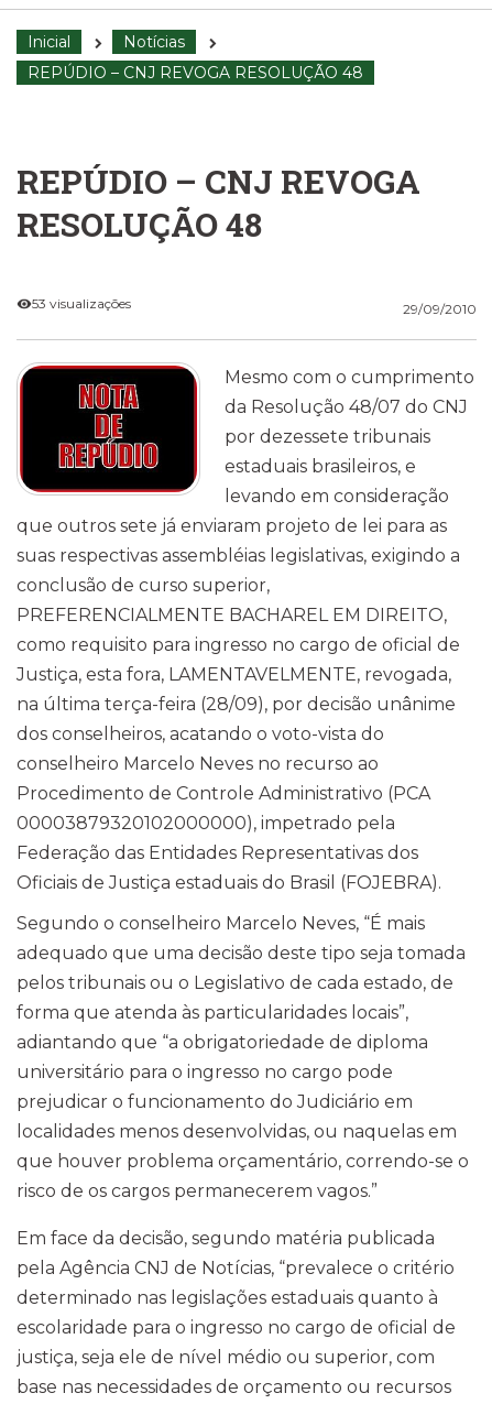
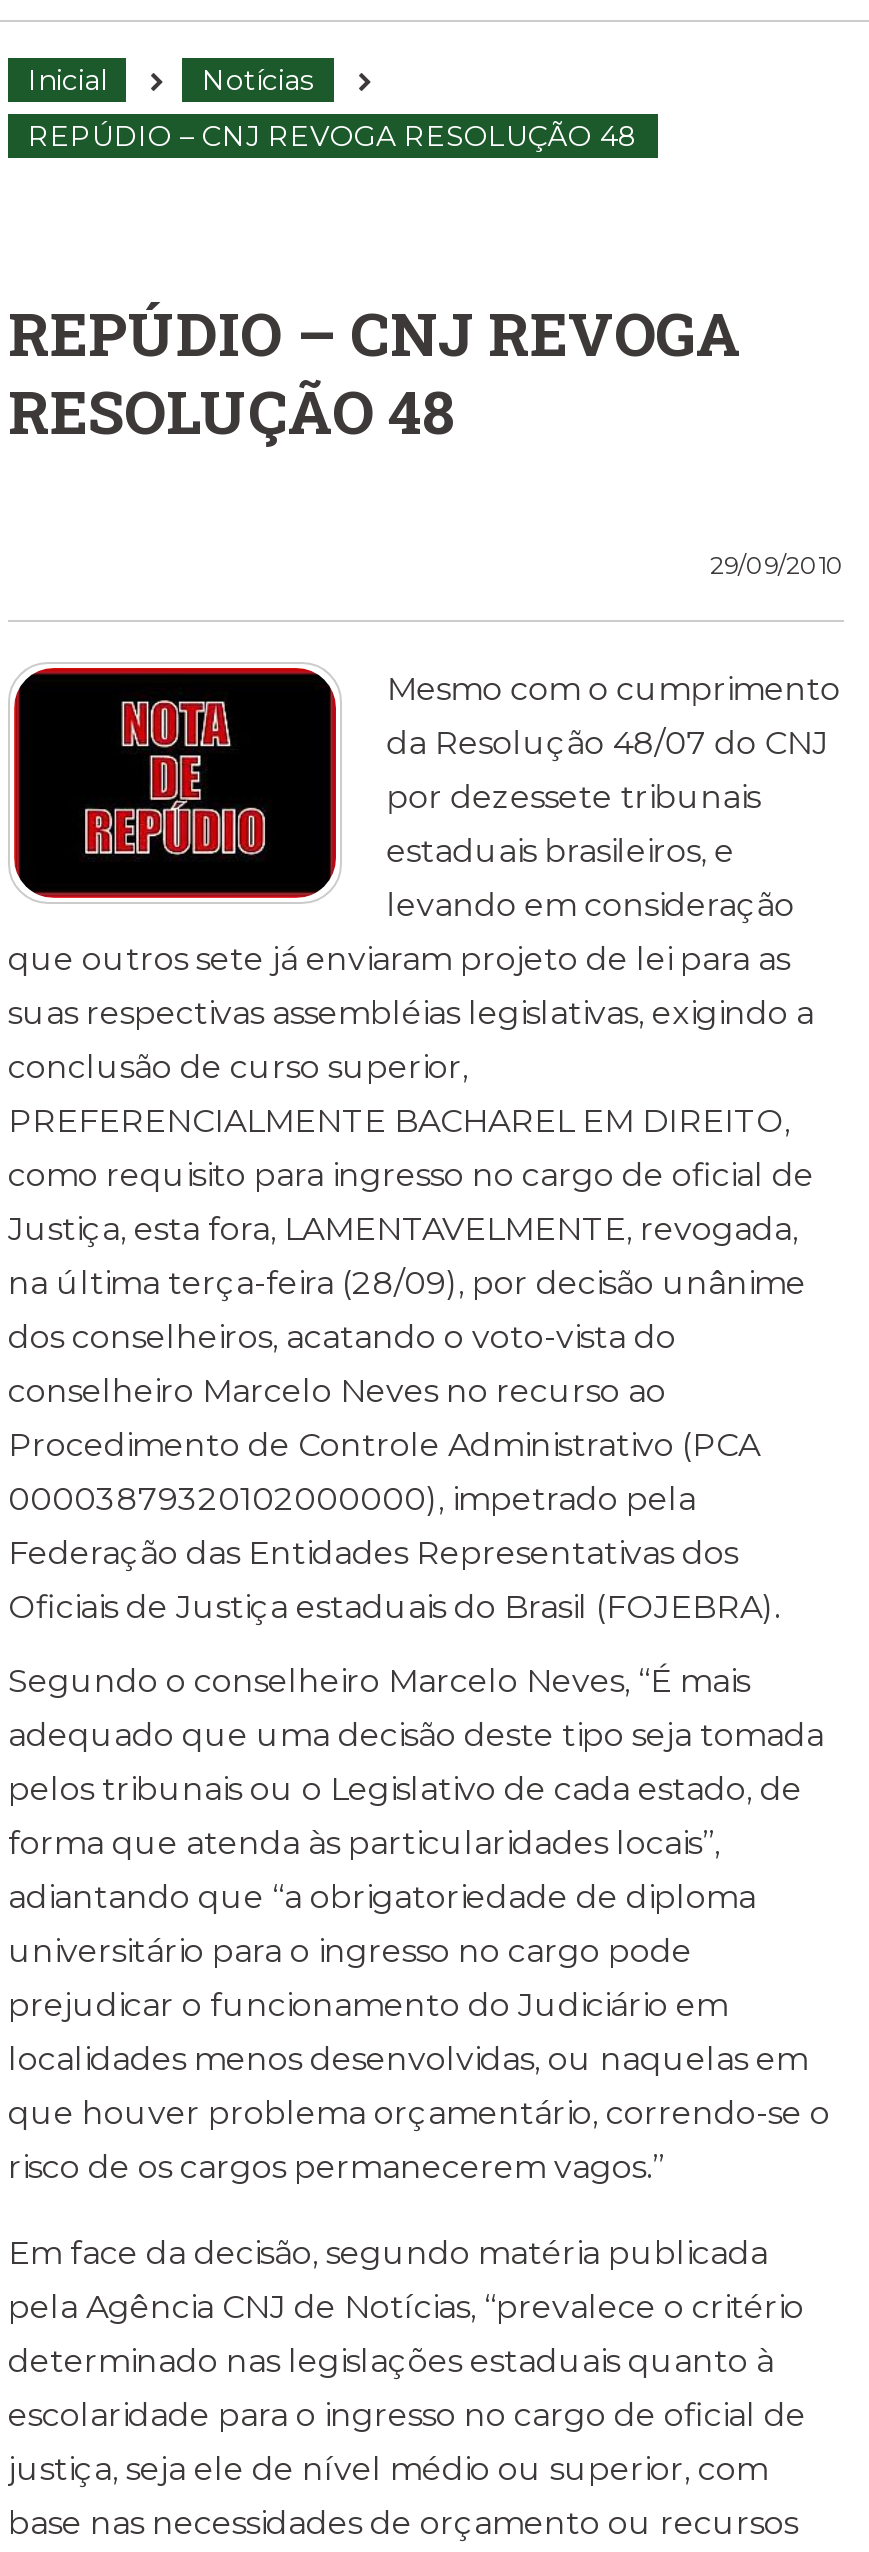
- 53 visualizações
